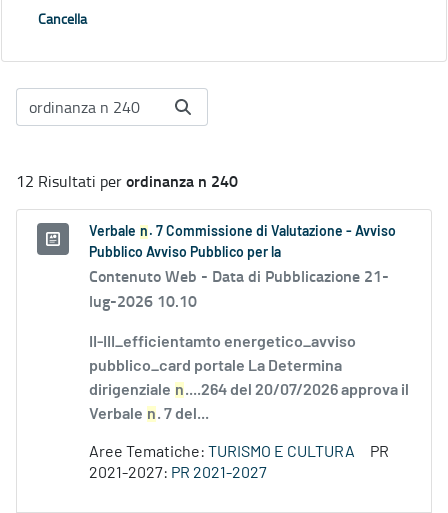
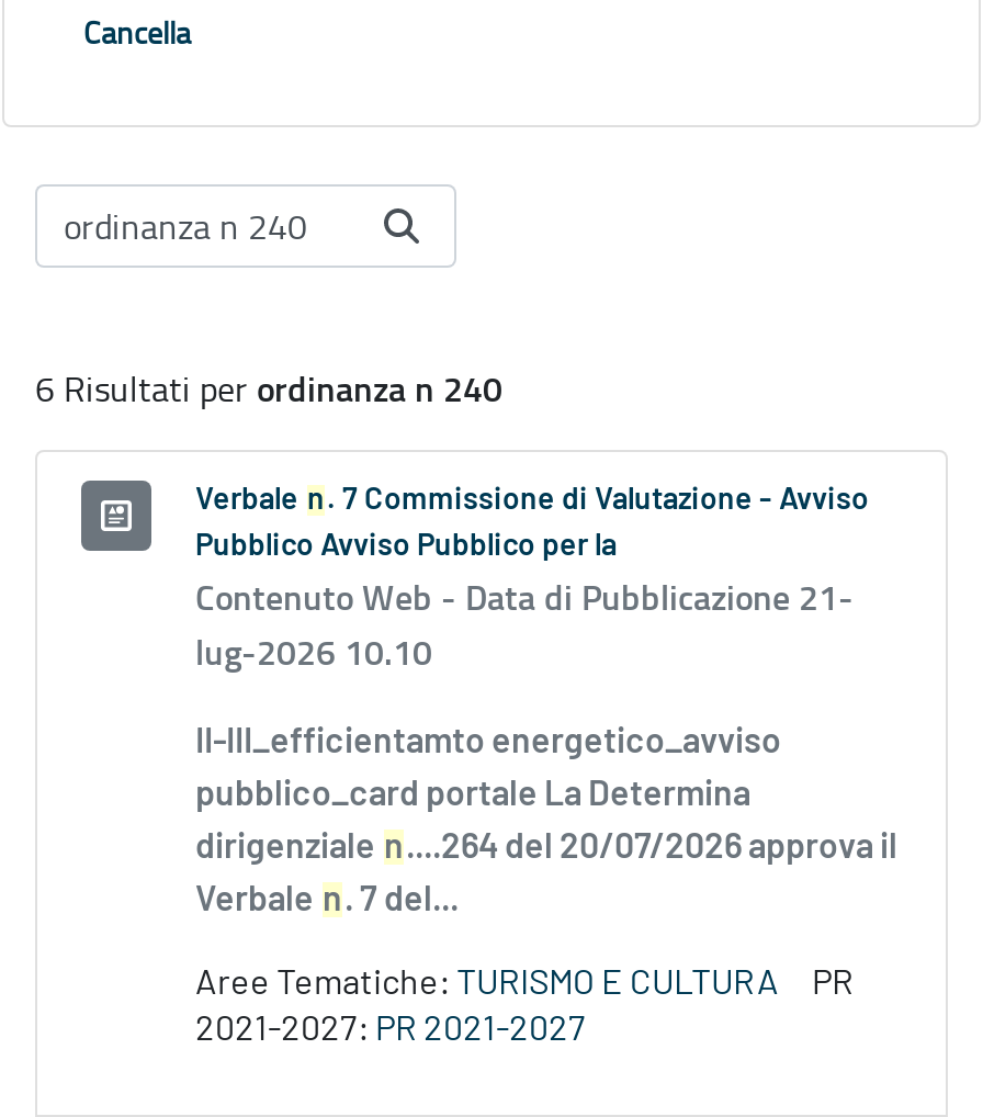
- 12 Risultati per ordinanza n 240
+ 6 Risultati per ordinanza n 240
